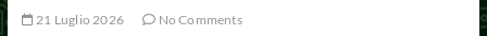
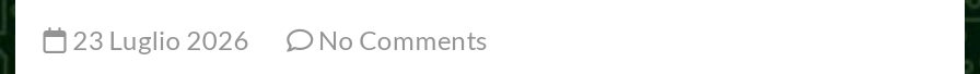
- 21 Luglio 2026 No Comments
+ 23 Luglio 2026 No Comments
